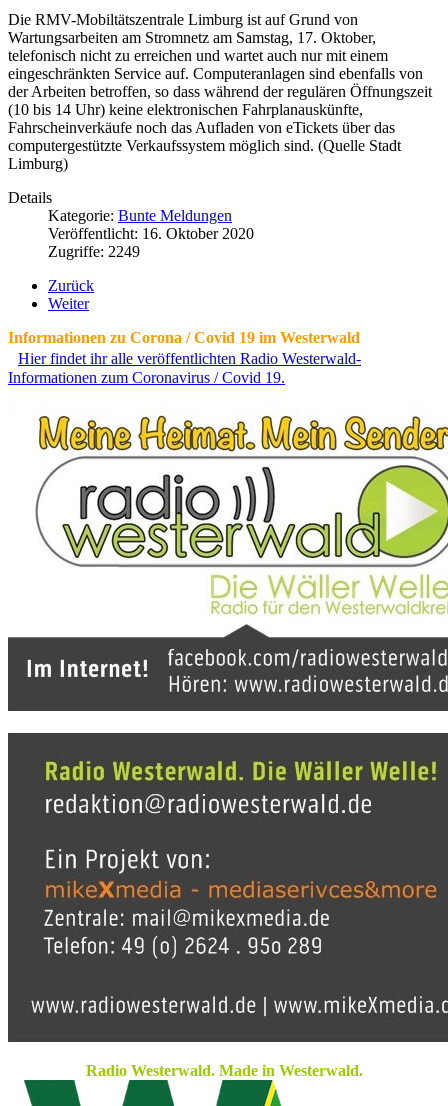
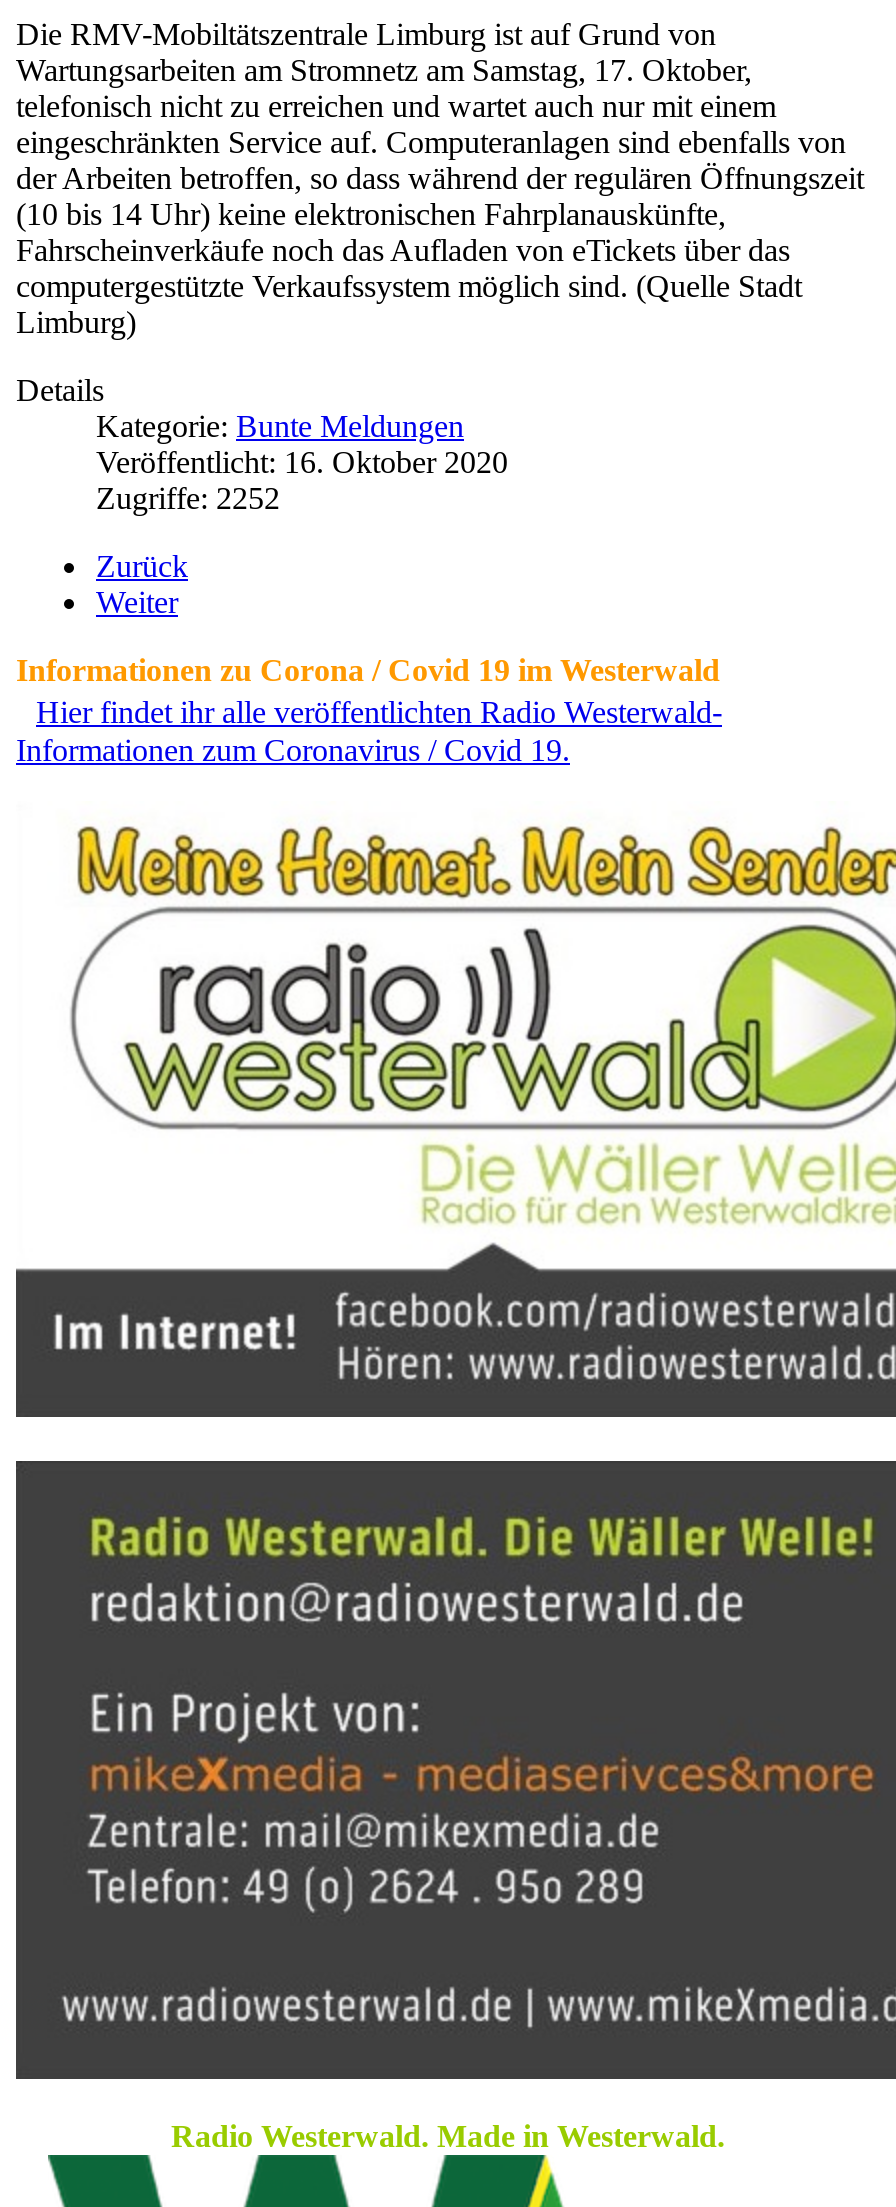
- Zugriffe: 2249
+ Zugriffe: 2252
